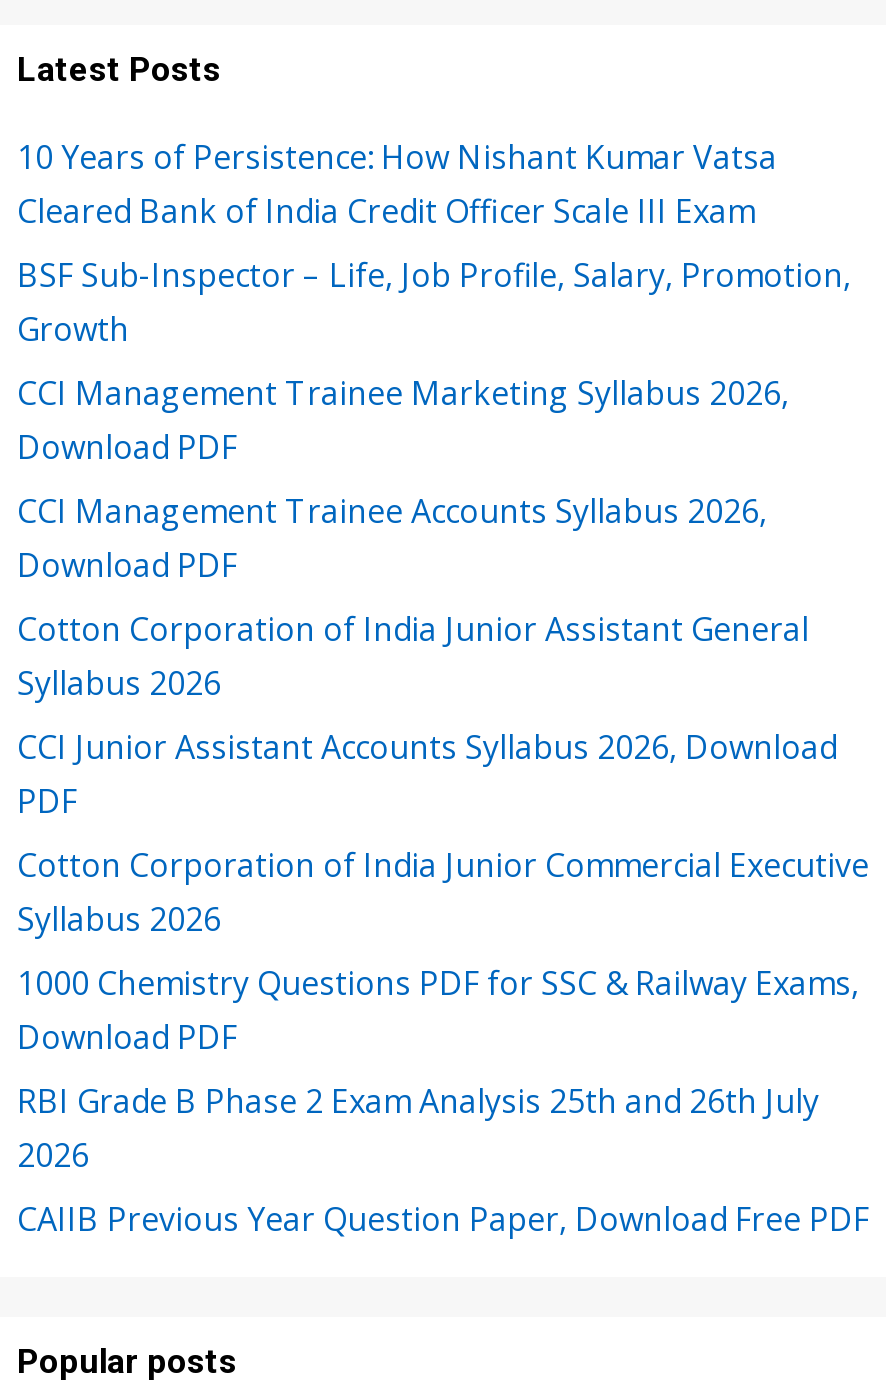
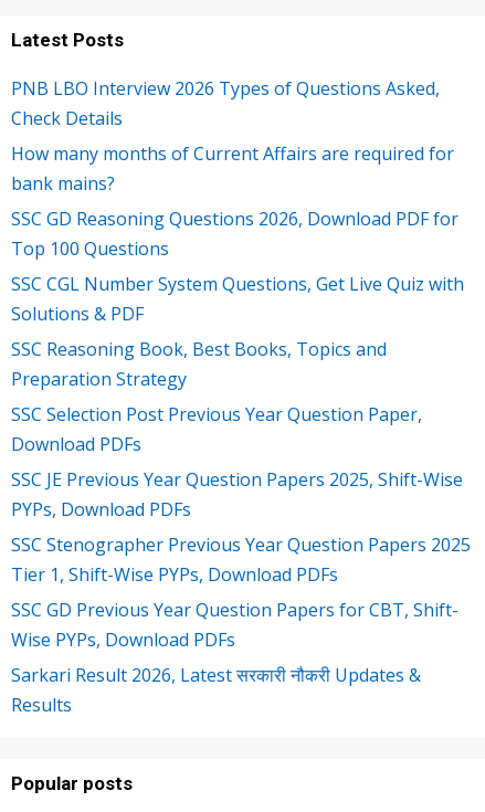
- 10 Years of Persistence: How Nishant Kumar Vatsa
- Cleared Bank of India Credit Officer Scale III Exam
+ PNB LBO Interview 2026 Types of Questions Asked,
+ Check Details

- BSF Sub-Inspector – Life, Job Profile, Salary, Promotion,
- Growth
+ How many months of Current Affairs are required for
+ bank mains?

- CCI Management Trainee Marketing Syllabus 2026,
- Download PDF
+ SSC GD Reasoning Questions 2026, Download PDF for
+ Top 100 Questions

- CCI Management Trainee Accounts Syllabus 2026,
- Download PDF
+ SSC CGL Number System Questions, Get Live Quiz with
+ Solutions & PDF

- Cotton Corporation of India Junior Assistant General
- Syllabus 2026
+ SSC Reasoning Book, Best Books, Topics and
+ Preparation Strategy

- CCI Junior Assistant Accounts Syllabus 2026, Download
- PDF
+ SSC Selection Post Previous Year Question Paper,
+ Download PDFs

- Cotton Corporation of India Junior Commercial Executive
- Syllabus 2026
+ SSC JE Previous Year Question Papers 2025, Shift-Wise
+ PYPs, Download PDFs

- 1000 Chemistry Questions PDF for SSC & Railway Exams,
- Download PDF
+ SSC Stenographer Previous Year Question Papers 2025
+ Tier 1, Shift-Wise PYPs, Download PDFs

- RBI Grade B Phase 2 Exam Analysis 25th and 26th July
- 2026
+ SSC GD Previous Year Question Papers for CBT, Shift-
+ Wise PYPs, Download PDFs

- CAIIB Previous Year Question Paper, Download Free PDF
+ Sarkari Result 2026, Latest सरकारी नौकरी Updates &
+ Results
